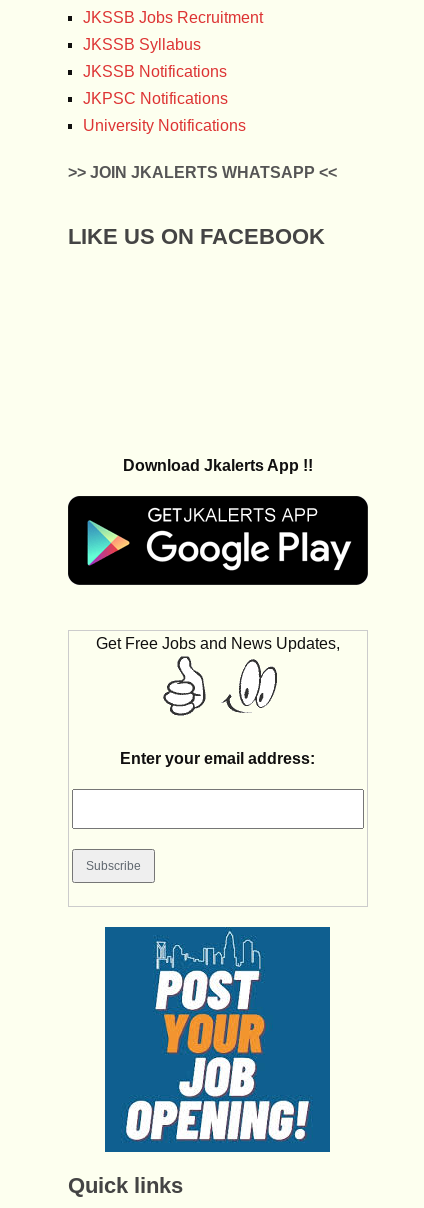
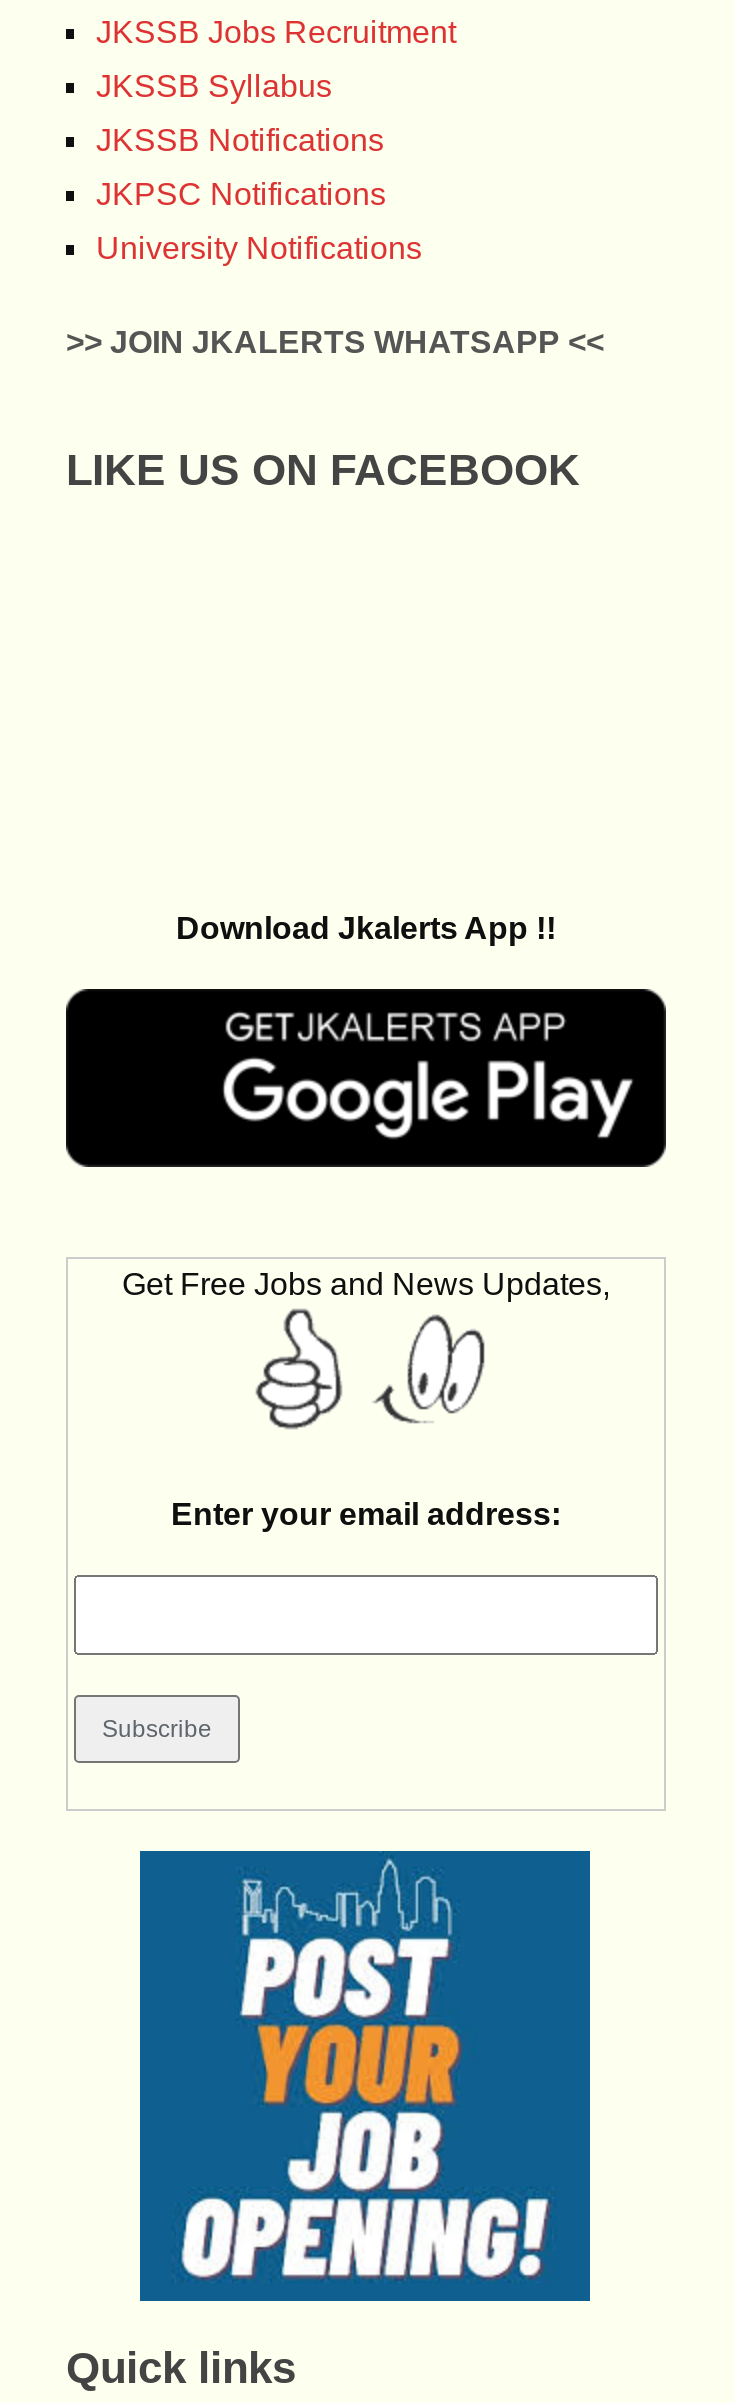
- [image]
